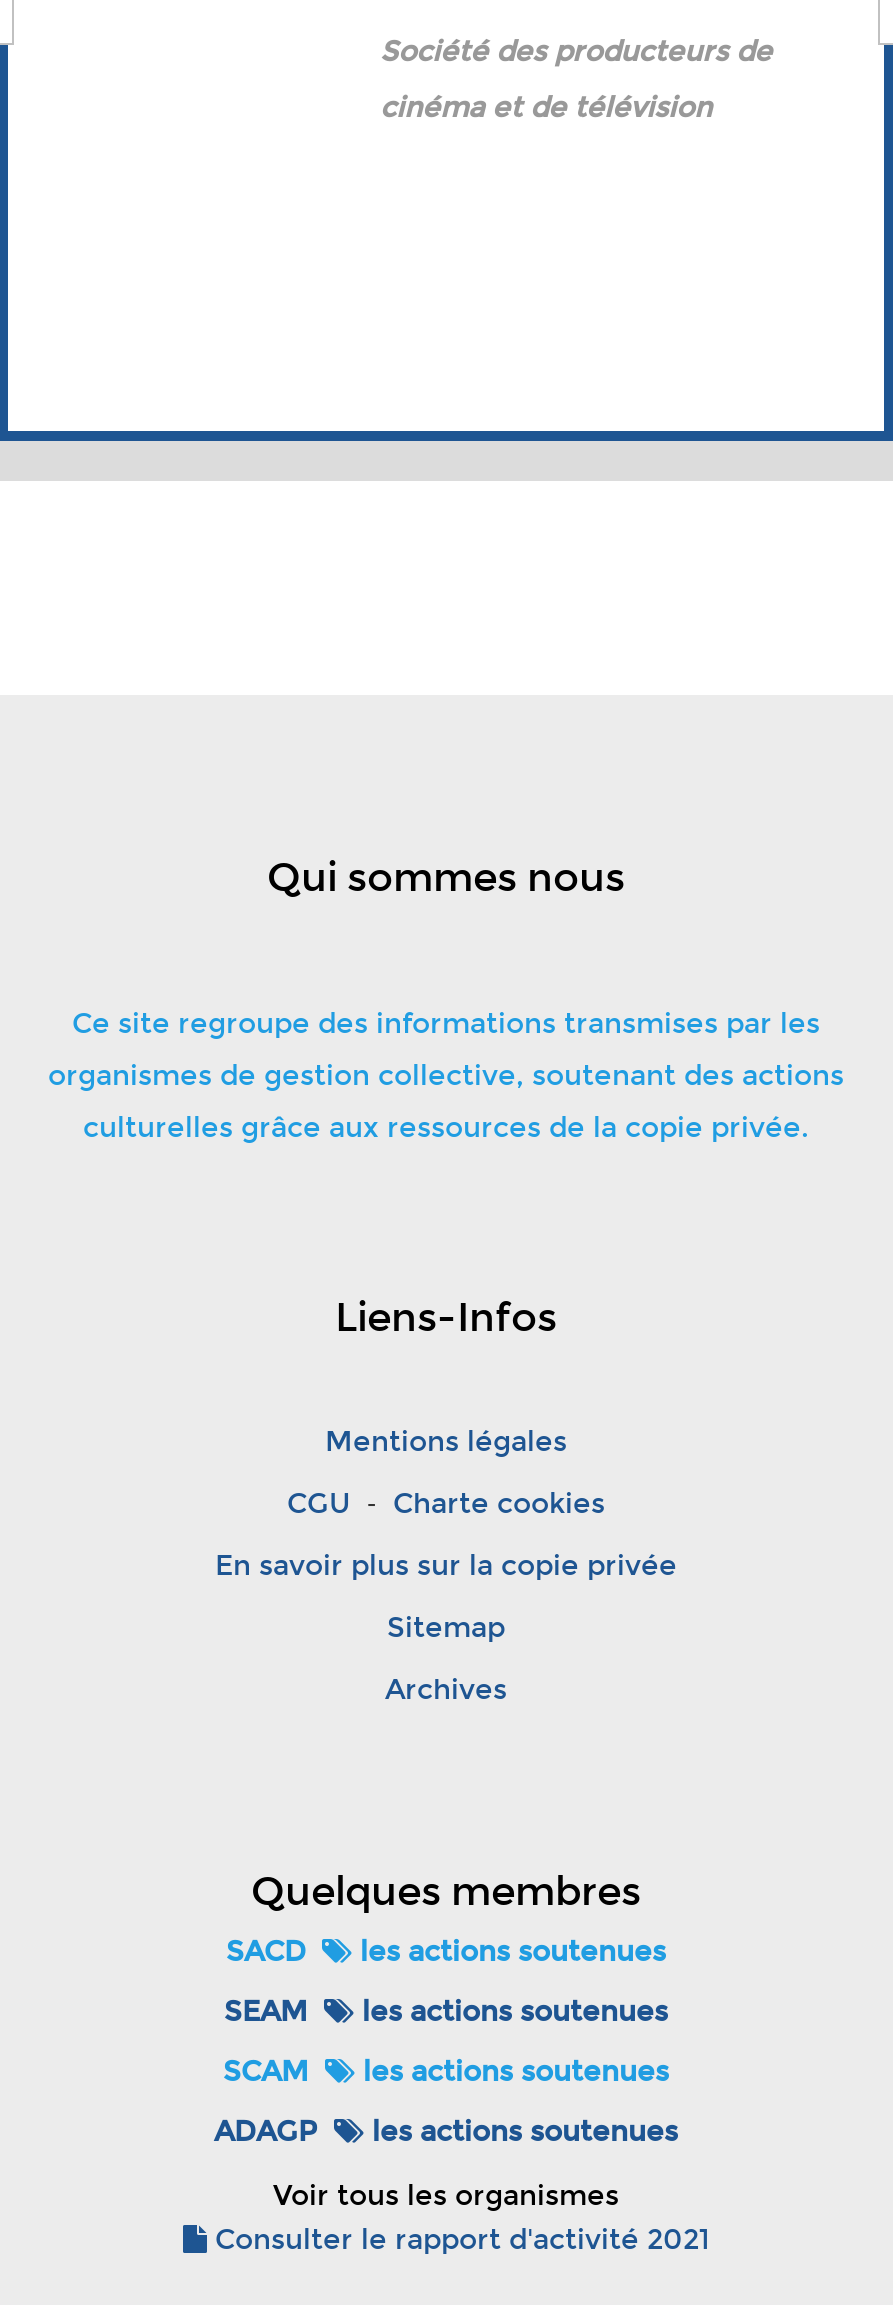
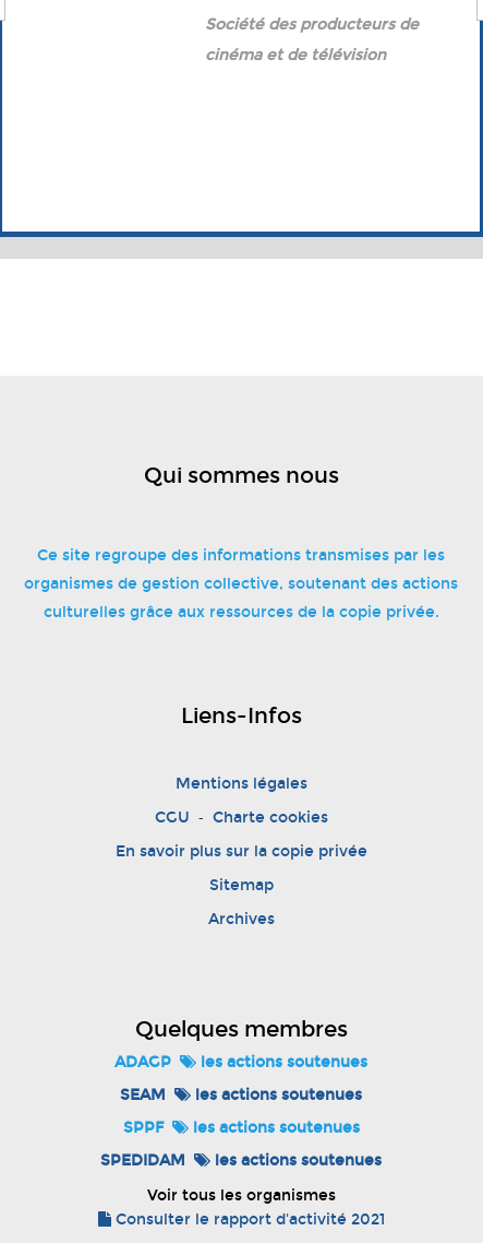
- SACD

- SCAM
+ SPPF

moved up: ADAGP

+ SPEDIDAM
